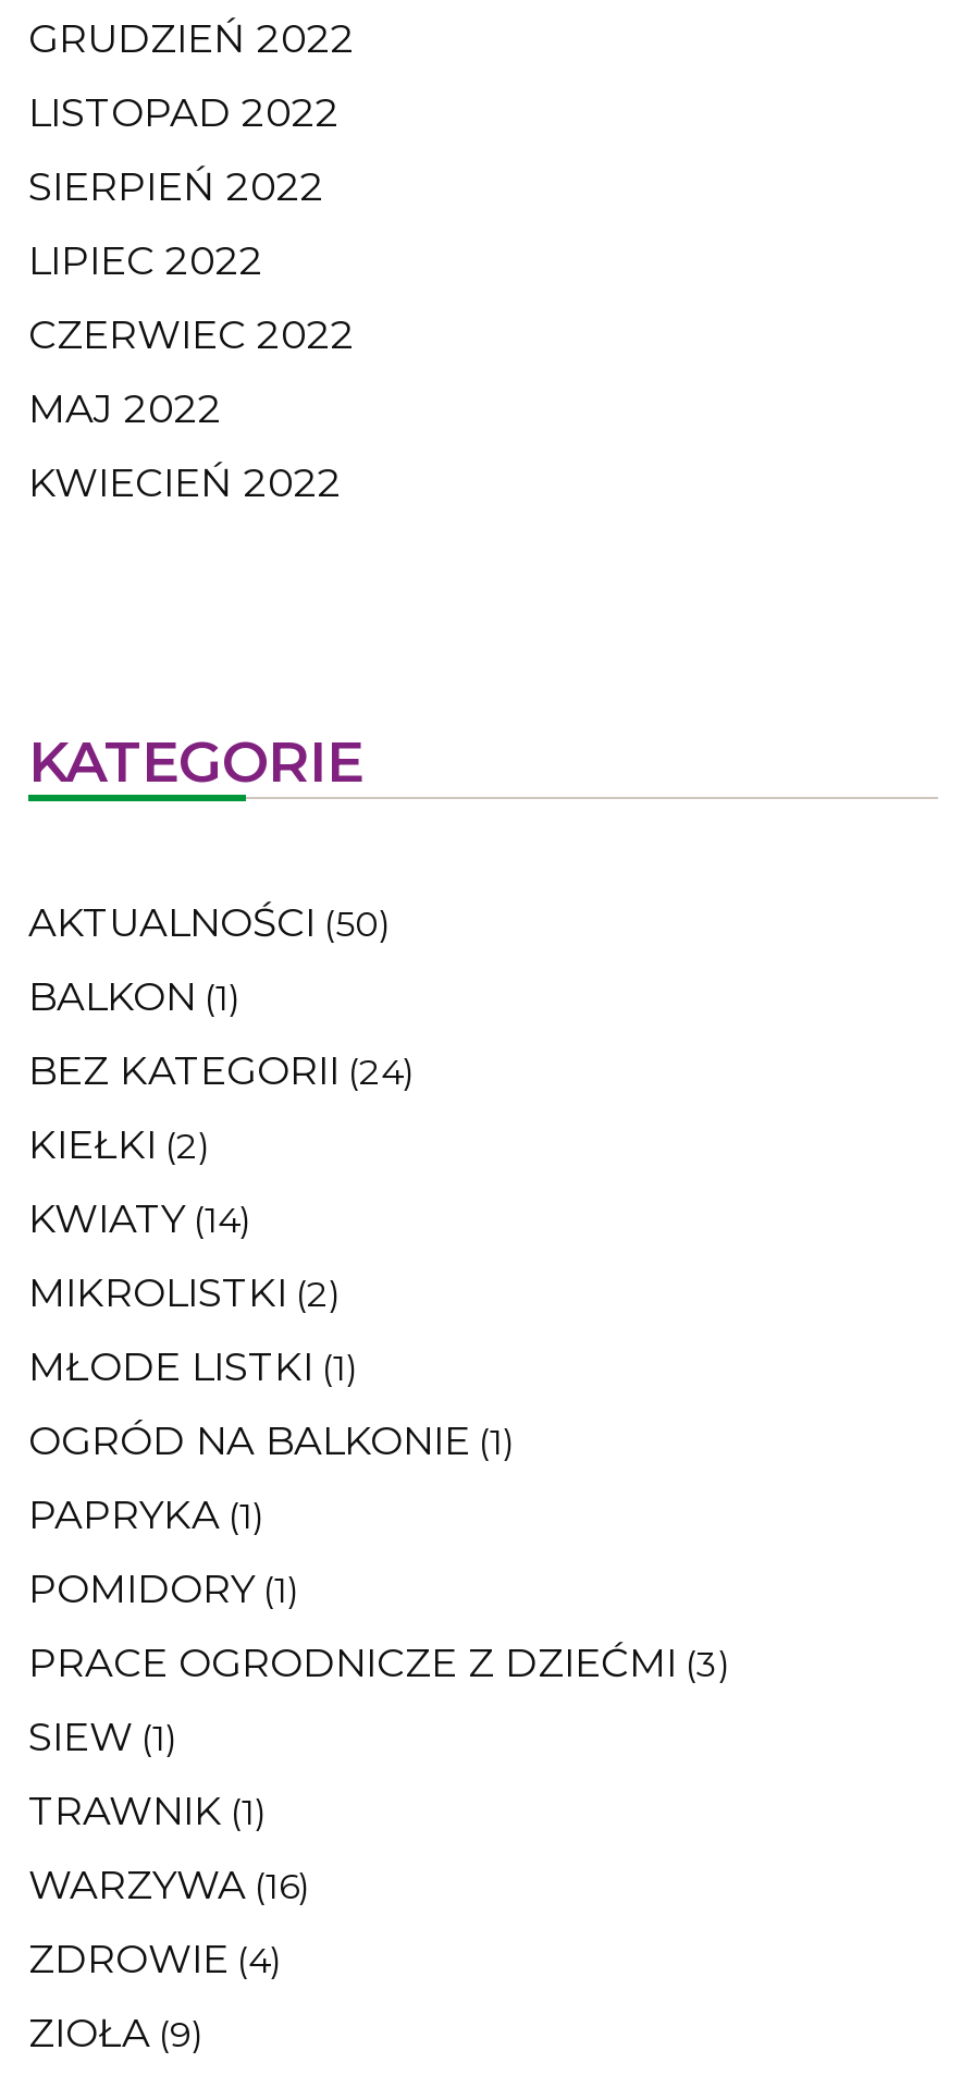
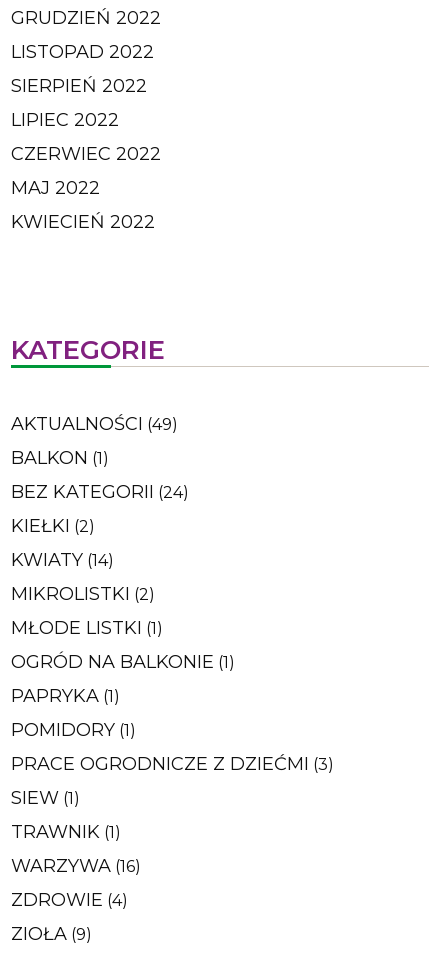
- AKTUALNOŚCI (50)
+ AKTUALNOŚCI (49)
